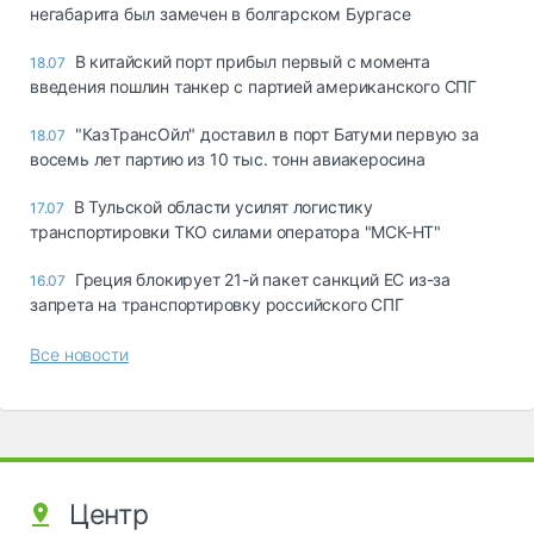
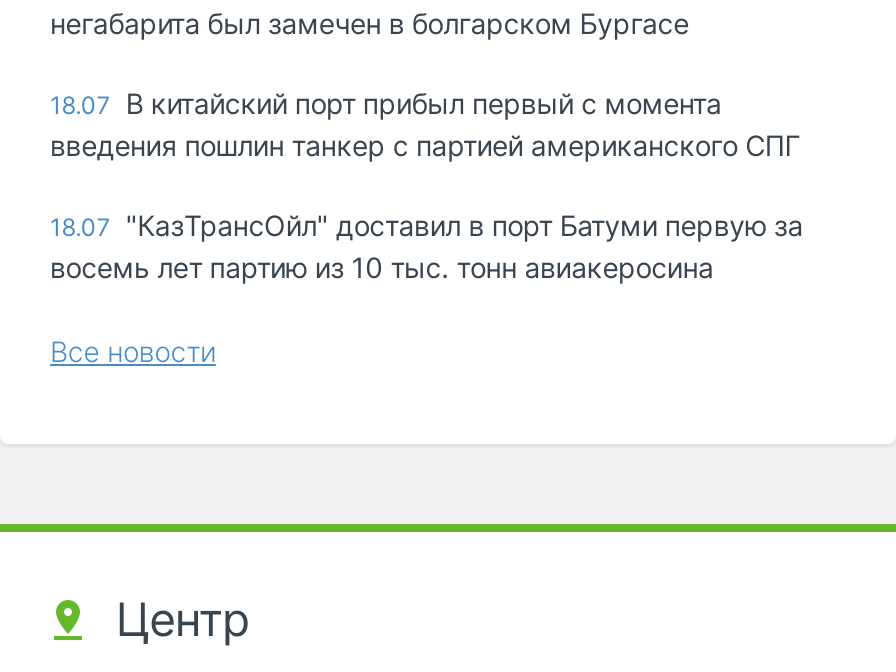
- 17.07 В Тульской области усилят логистику
- транспортировки ТКО силами оператора "МСК-НТ"
- 16.07 Греция блокирует 21-й пакет санкций ЕС из-за
- запрета на транспортировку российского СПГ
